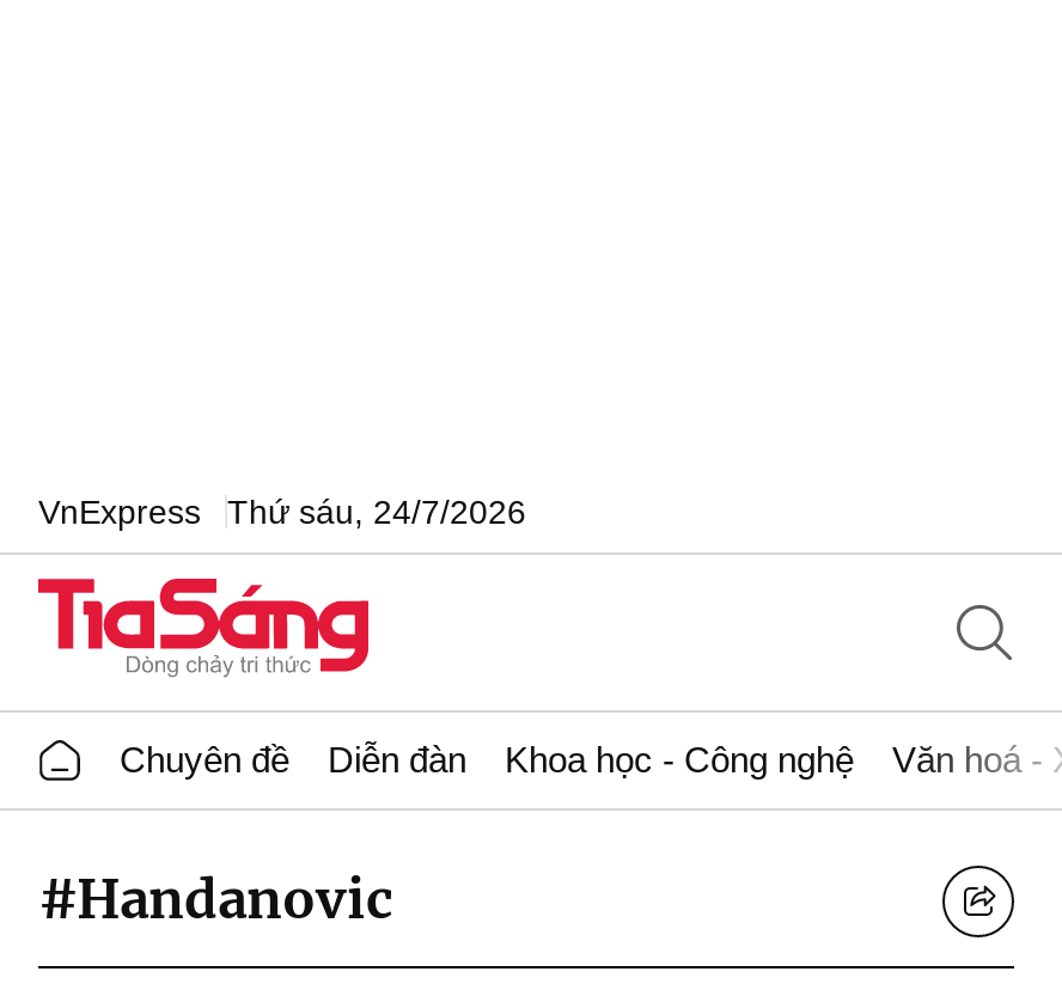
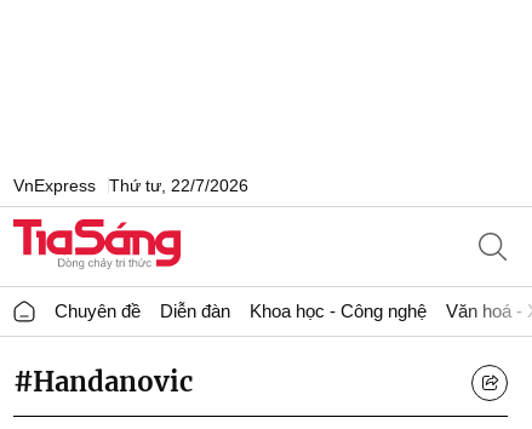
- VnExpress Thứ sáu, 24/7/2026
+ VnExpress Thứ tư, 22/7/2026
